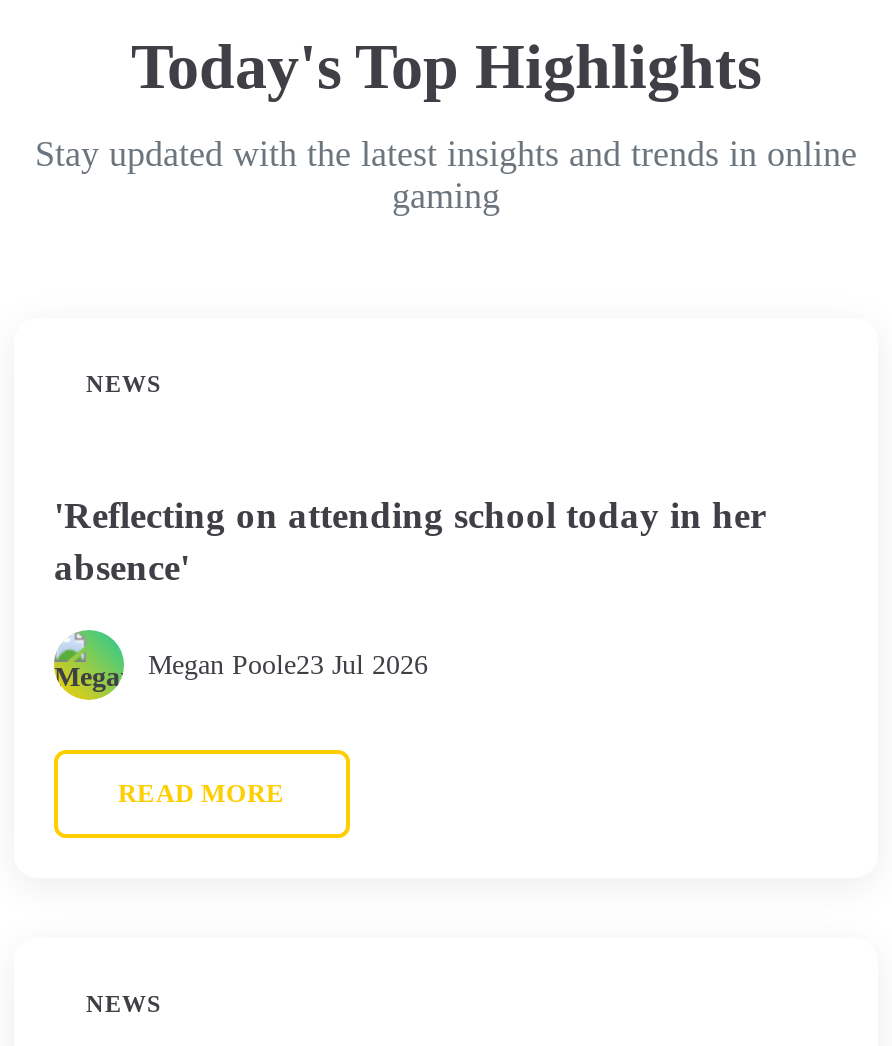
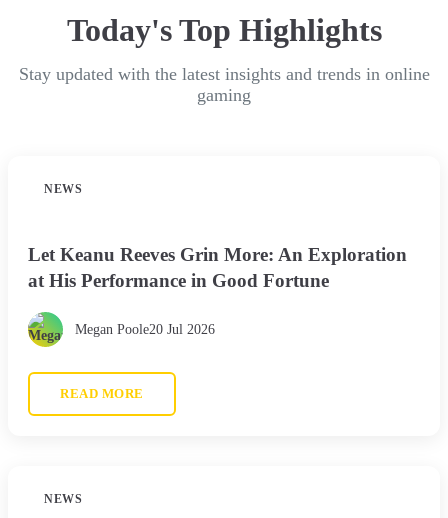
- 'Reflecting on attending school today in her
- absence'
+ Let Keanu Reeves Grin More: An Exploration
+ at His Performance in Good Fortune

- Megan Poole23 Jul 2026
+ Megan Poole20 Jul 2026
